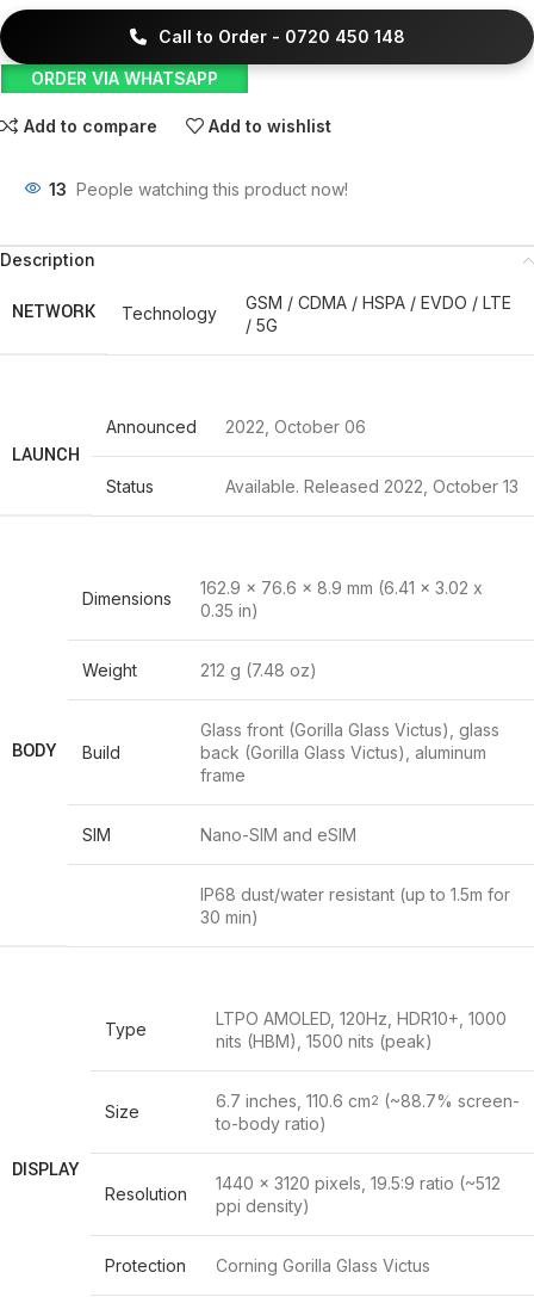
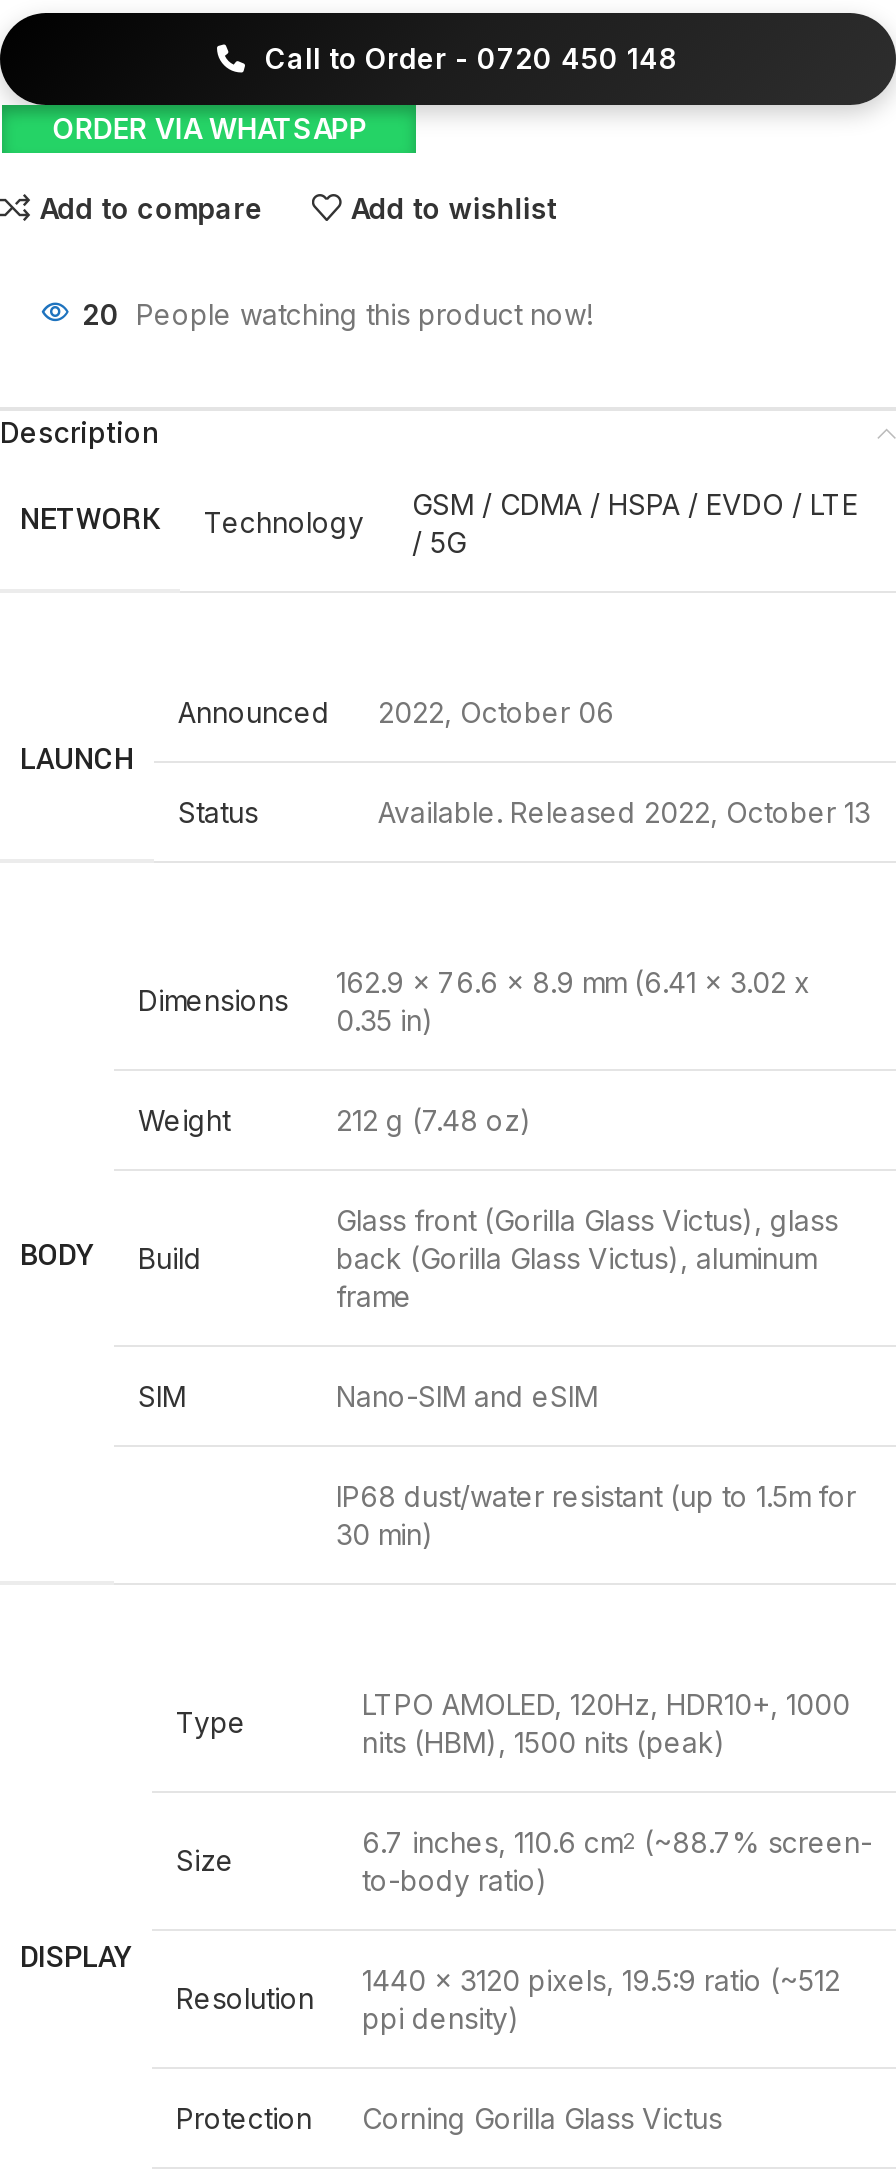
- 13 People watching this product now!
+ 20 People watching this product now!
